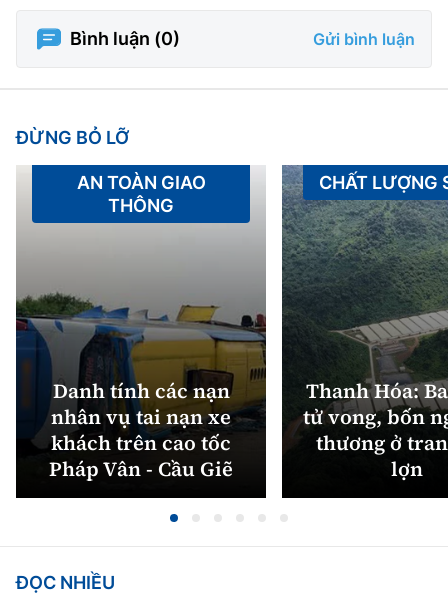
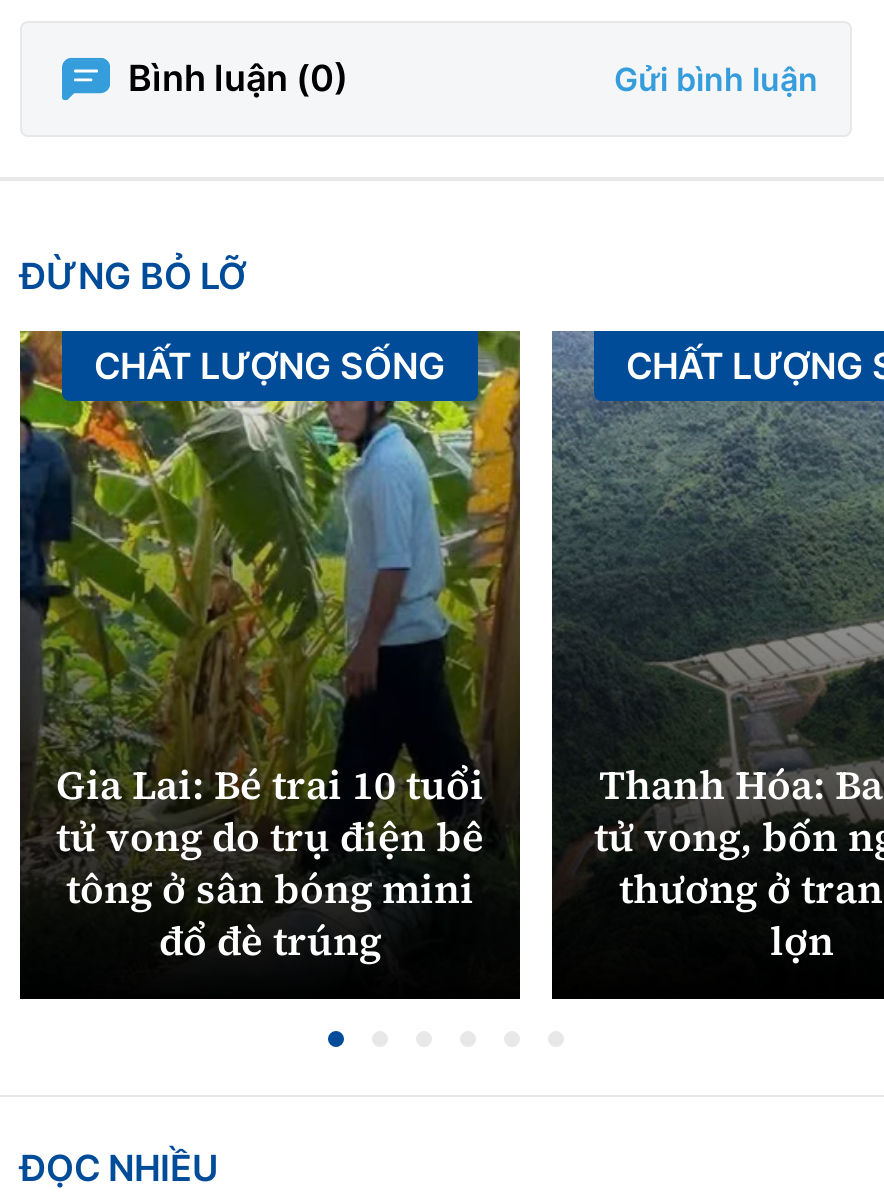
- [image]
- AN TOÀN GIAO
- THÔNG
+ [image]
+ CHẤT LƯỢNG SỐNG

- Danh tính các nạn
- nhân vụ tai nạn xe
- khách trên cao tốc
- Pháp Vân - Cầu Giẽ
+ Gia Lai: Bé trai 10 tuổi
+ tử vong do trụ điện bê
+ tông ở sân bóng mini
+ đổ đè trúng
